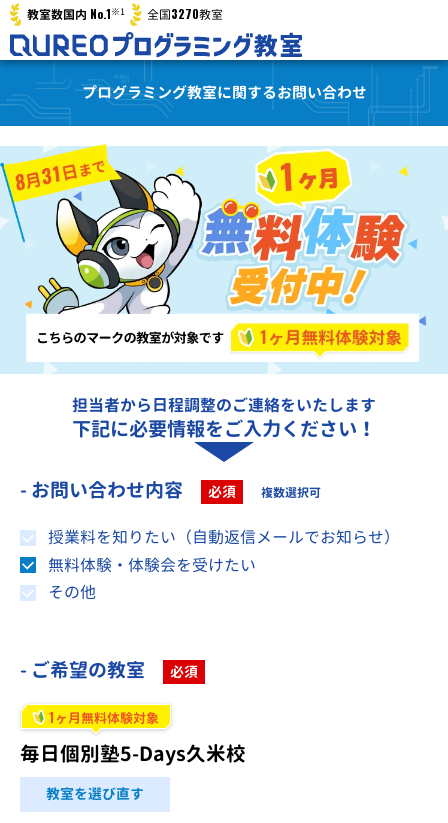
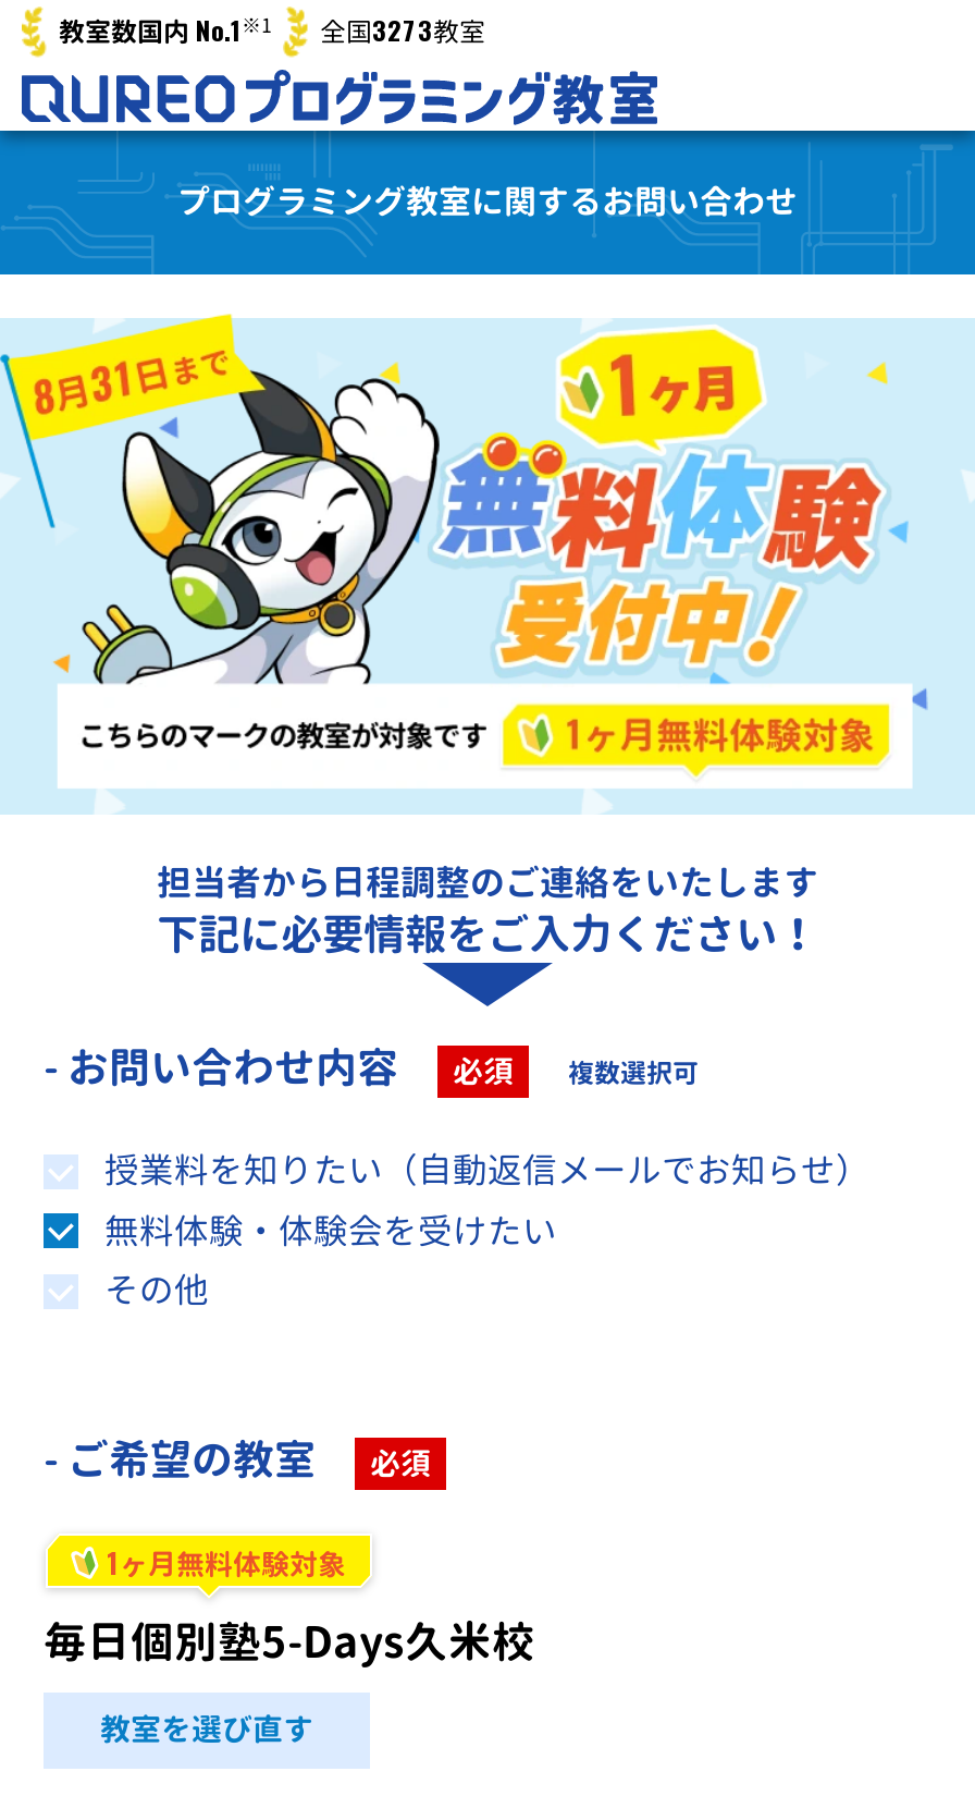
- 教室数国内 No.1※1 全国3270教室
+ 教室数国内 No.1※1 全国3273教室
